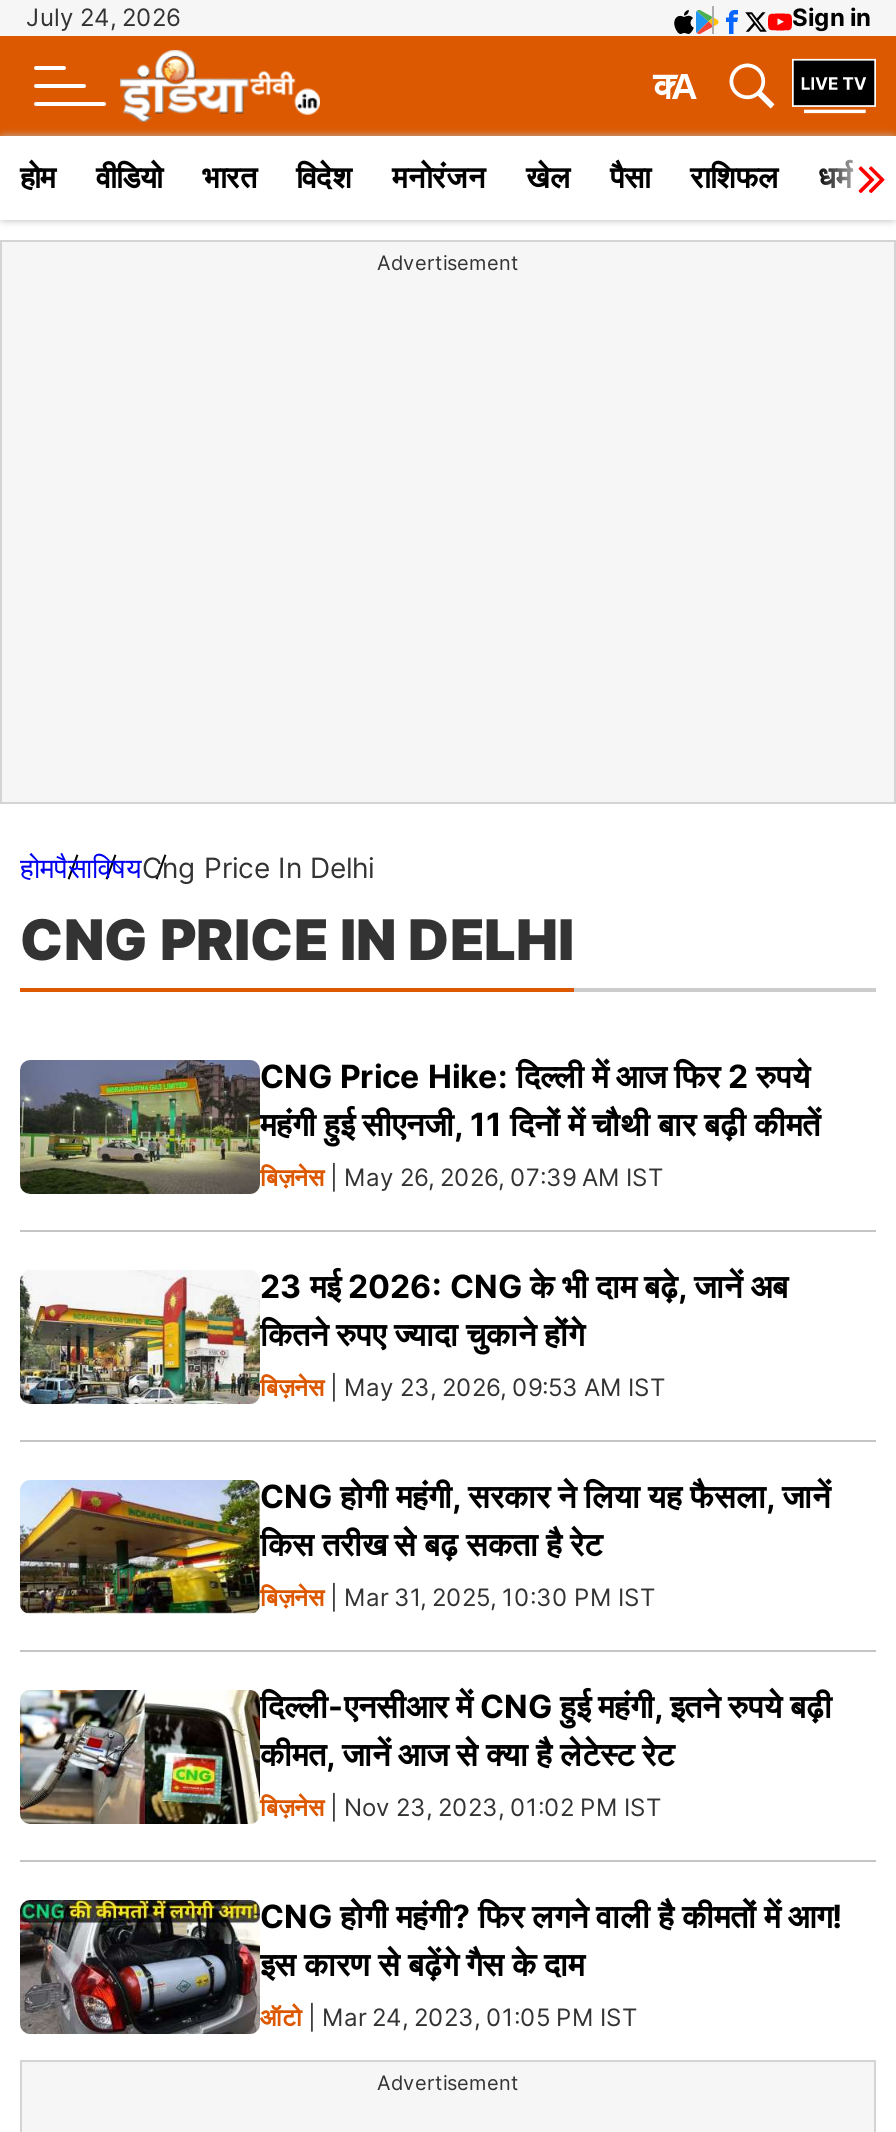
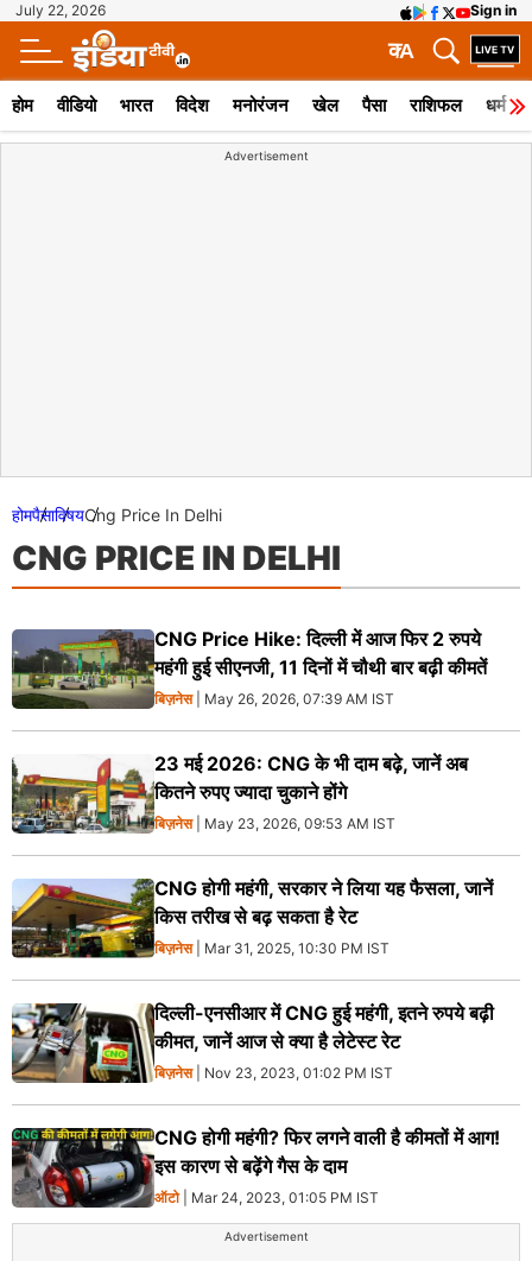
- July 24, 2026
+ July 22, 2026
